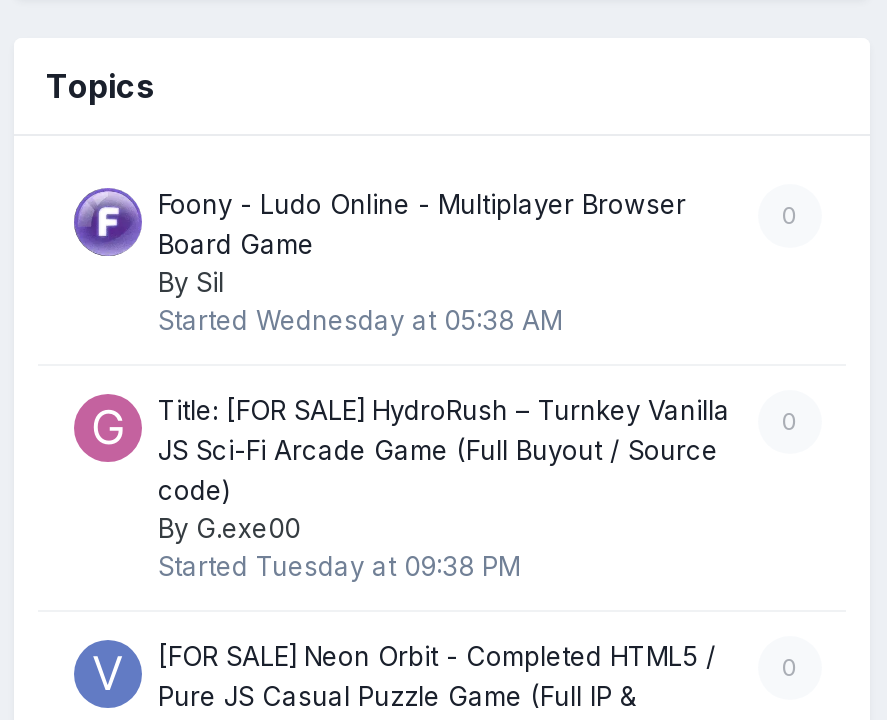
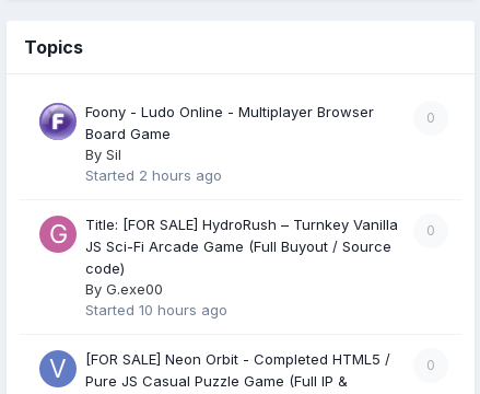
- Started Wednesday at 05:38 AM
+ Started 2 hours ago

- Started Tuesday at 09:38 PM
+ Started 10 hours ago
